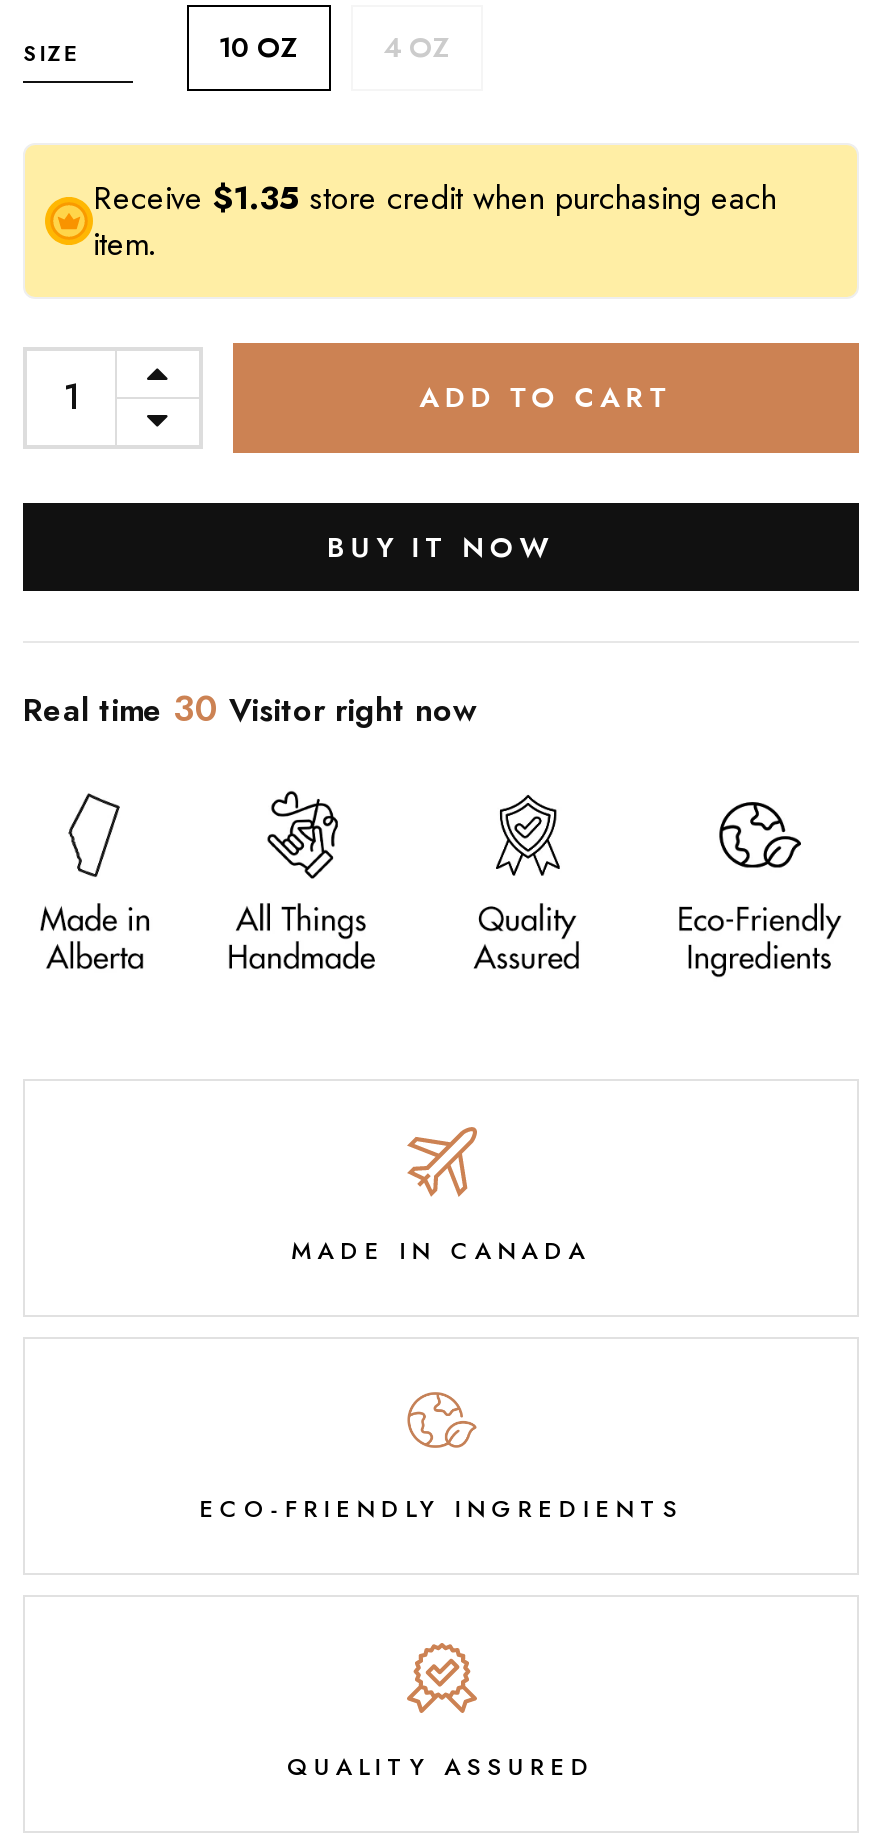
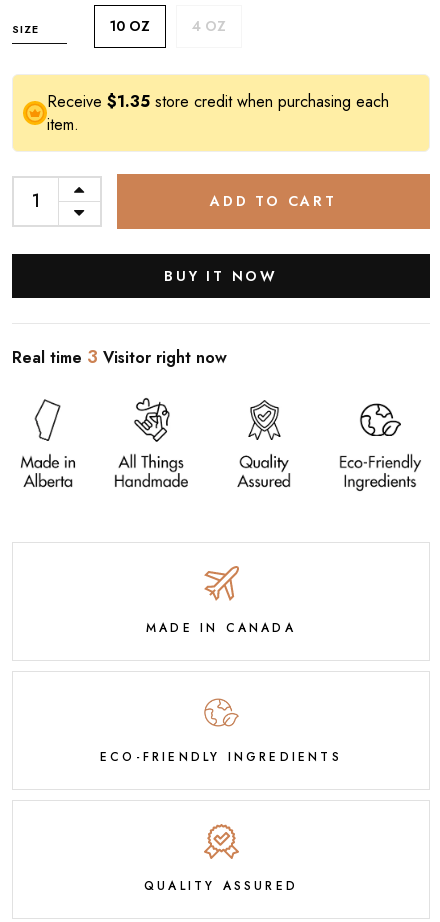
- Real time 30 Visitor right now
+ Real time 3 Visitor right now
